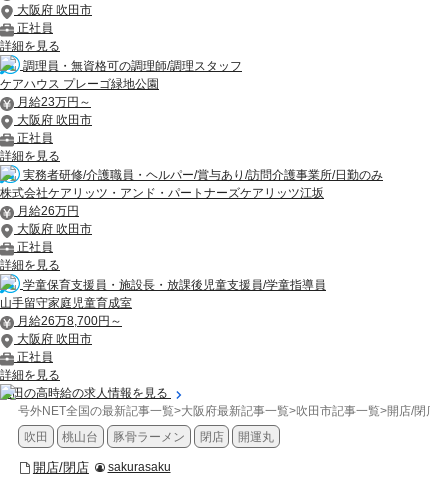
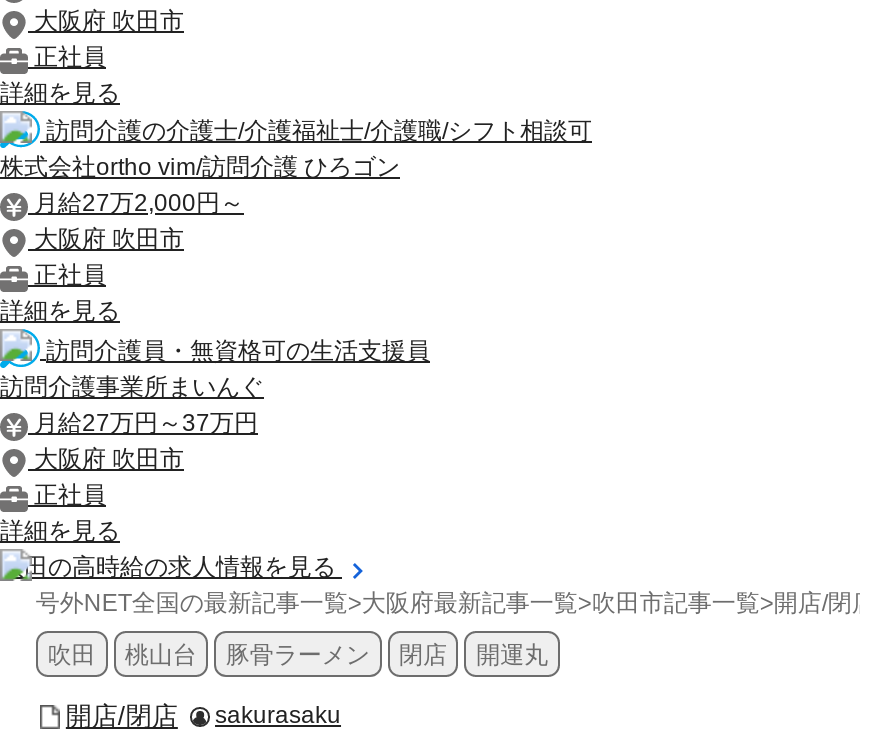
- 調理員・無資格可の調理師/調理スタッフ
- ケアハウス プレーゴ緑地公園
- 月給23万円～
+ 訪問介護の介護士/介護福祉士/介護職/シフト相談可
+ 株式会社ortho vim/訪問介護 ひろゴン
+ 月給27万2,000円～

- 実務者研修/介護職員・ヘルパー/賞与あり/訪問介護事業所/日勤のみ
- 株式会社ケアリッツ・アンド・パートナーズケアリッツ江坂
- 月給26万円
- 大阪府 吹田市
- 正社員
- 詳細を見る
- 学童保育支援員・施設長・放課後児童支援員/学童指導員
- 山手留守家庭児童育成室
- 月給26万8,700円～
+ 訪問介護員・無資格可の生活支援員
+ 訪問介護事業所まいんぐ
+ 月給27万円～37万円
